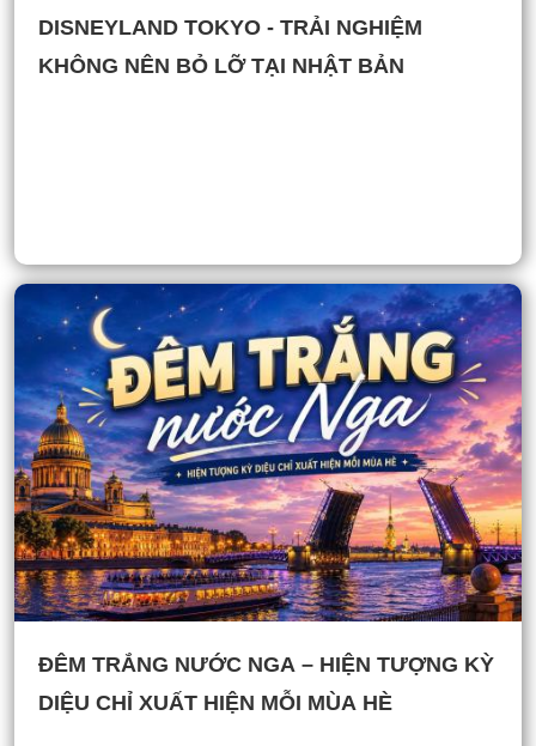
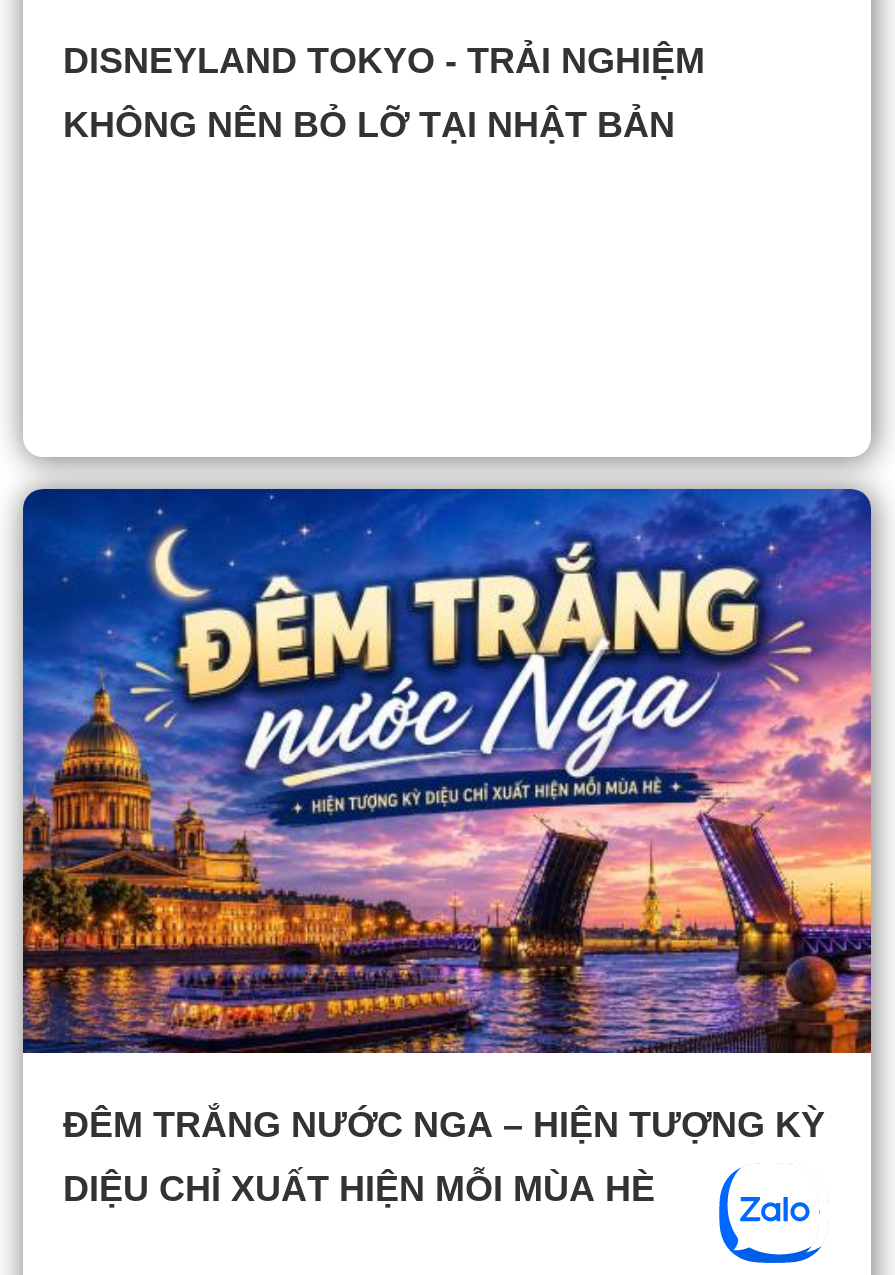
+ [image]
